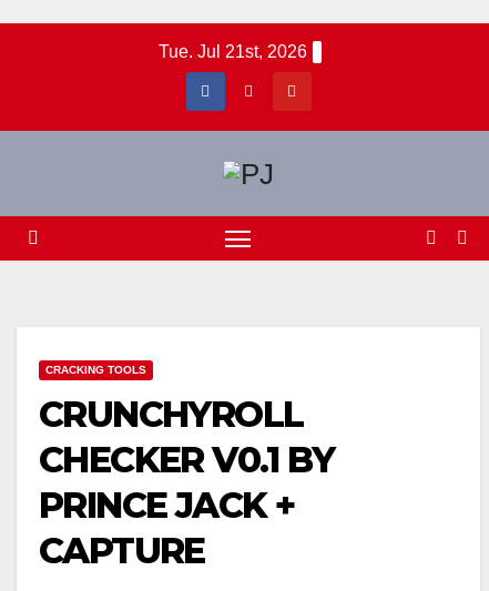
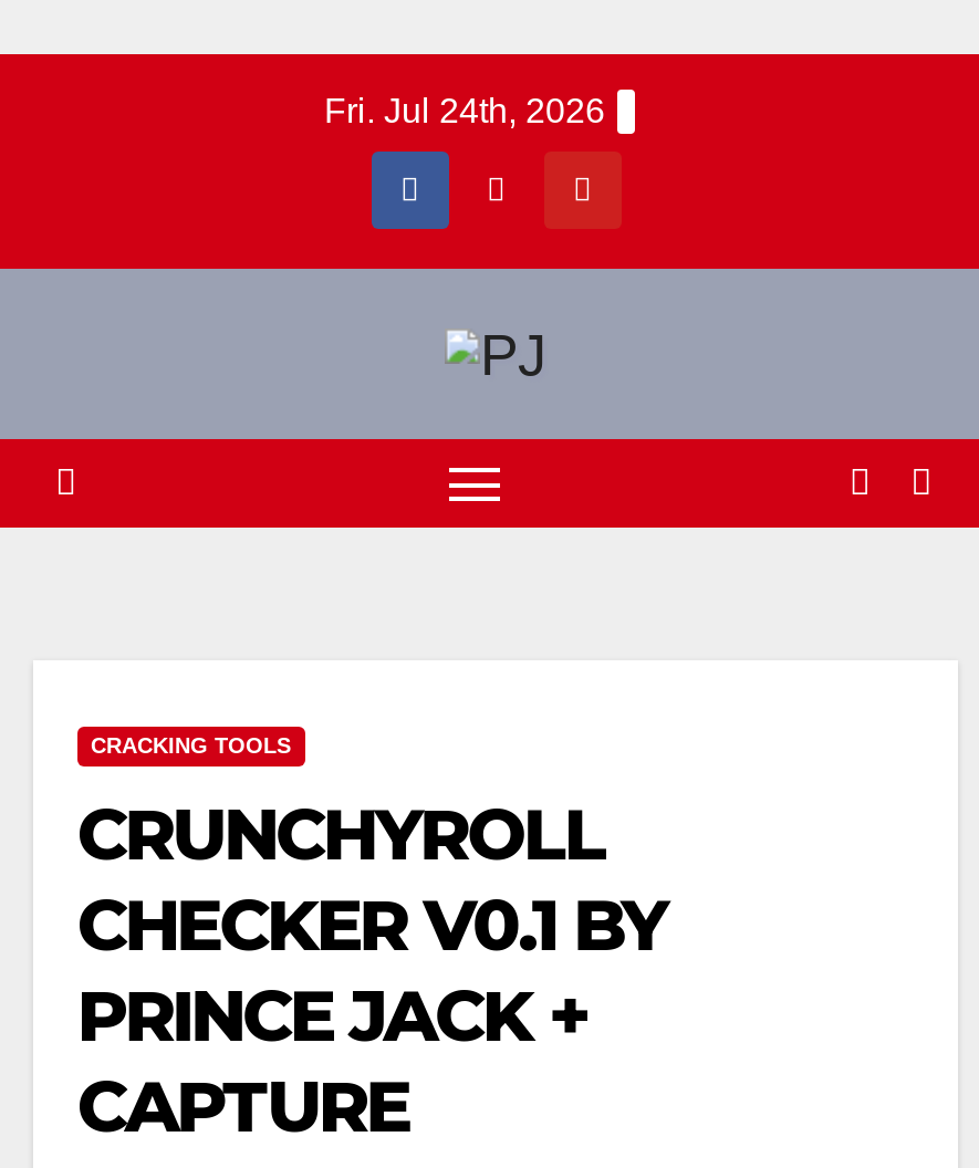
- Tue. Jul 21st, 2026
+ Fri. Jul 24th, 2026
